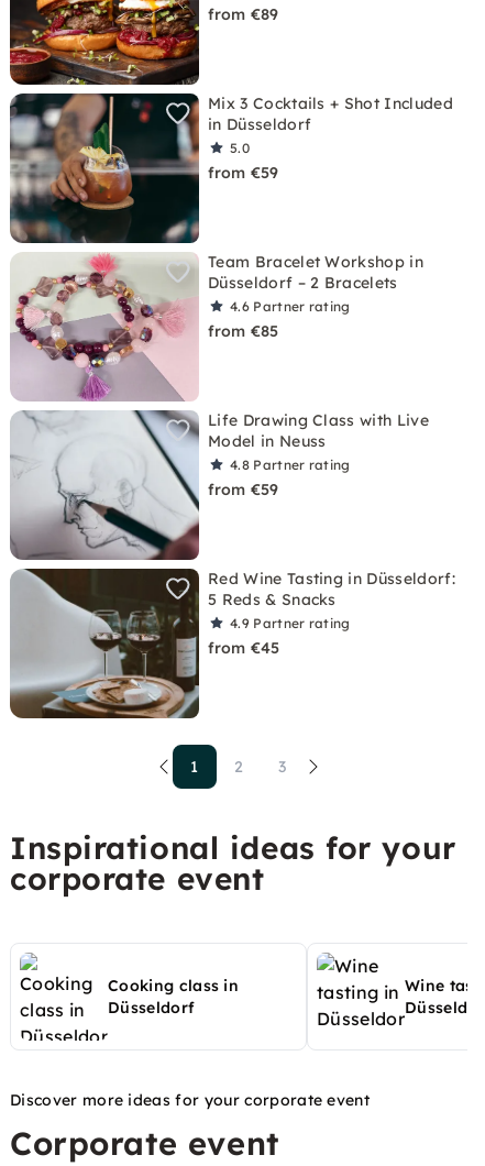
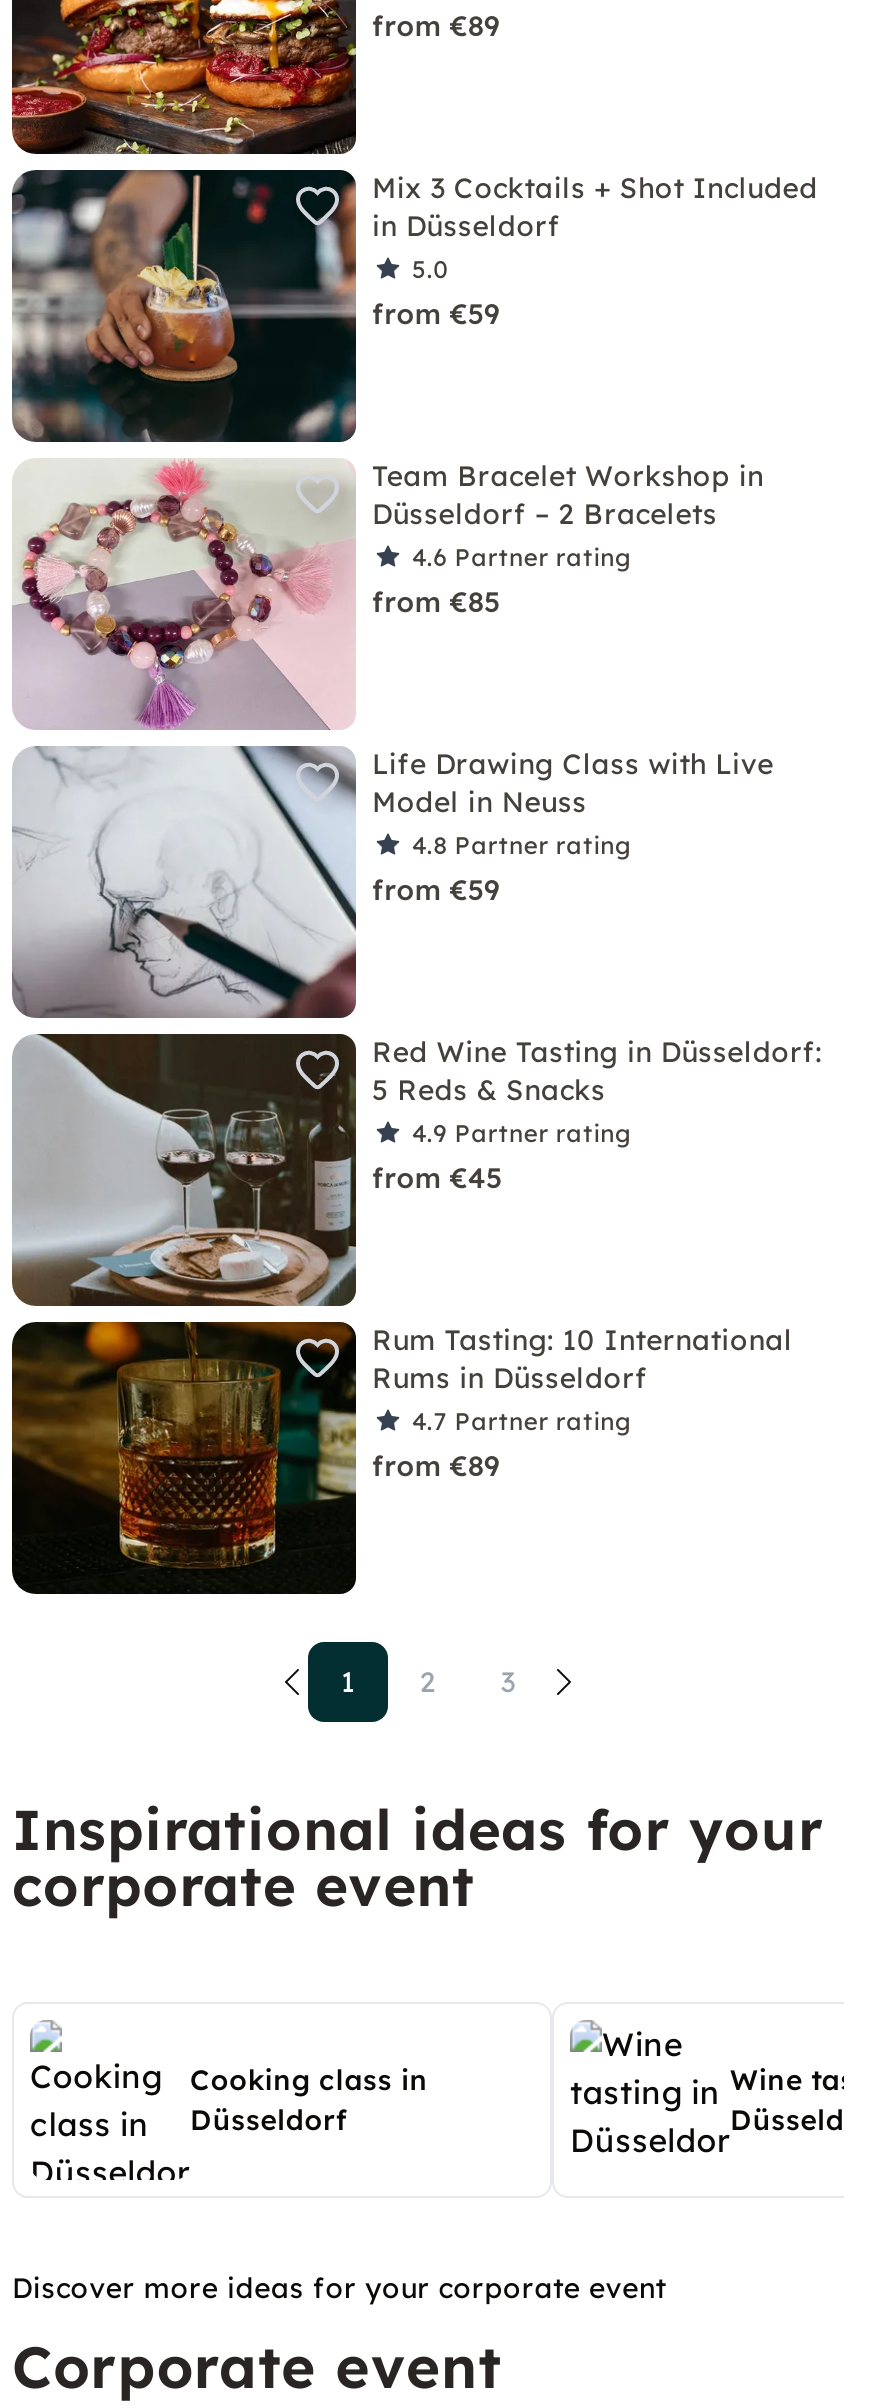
+ [image]
+ Rum Tasting: 10 International
+ Rums in Düsseldorf
+ 4.7 Partner rating
+ from €89
